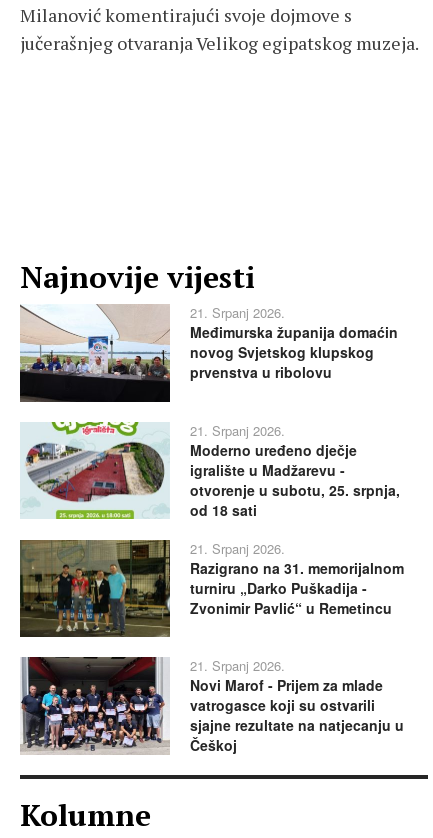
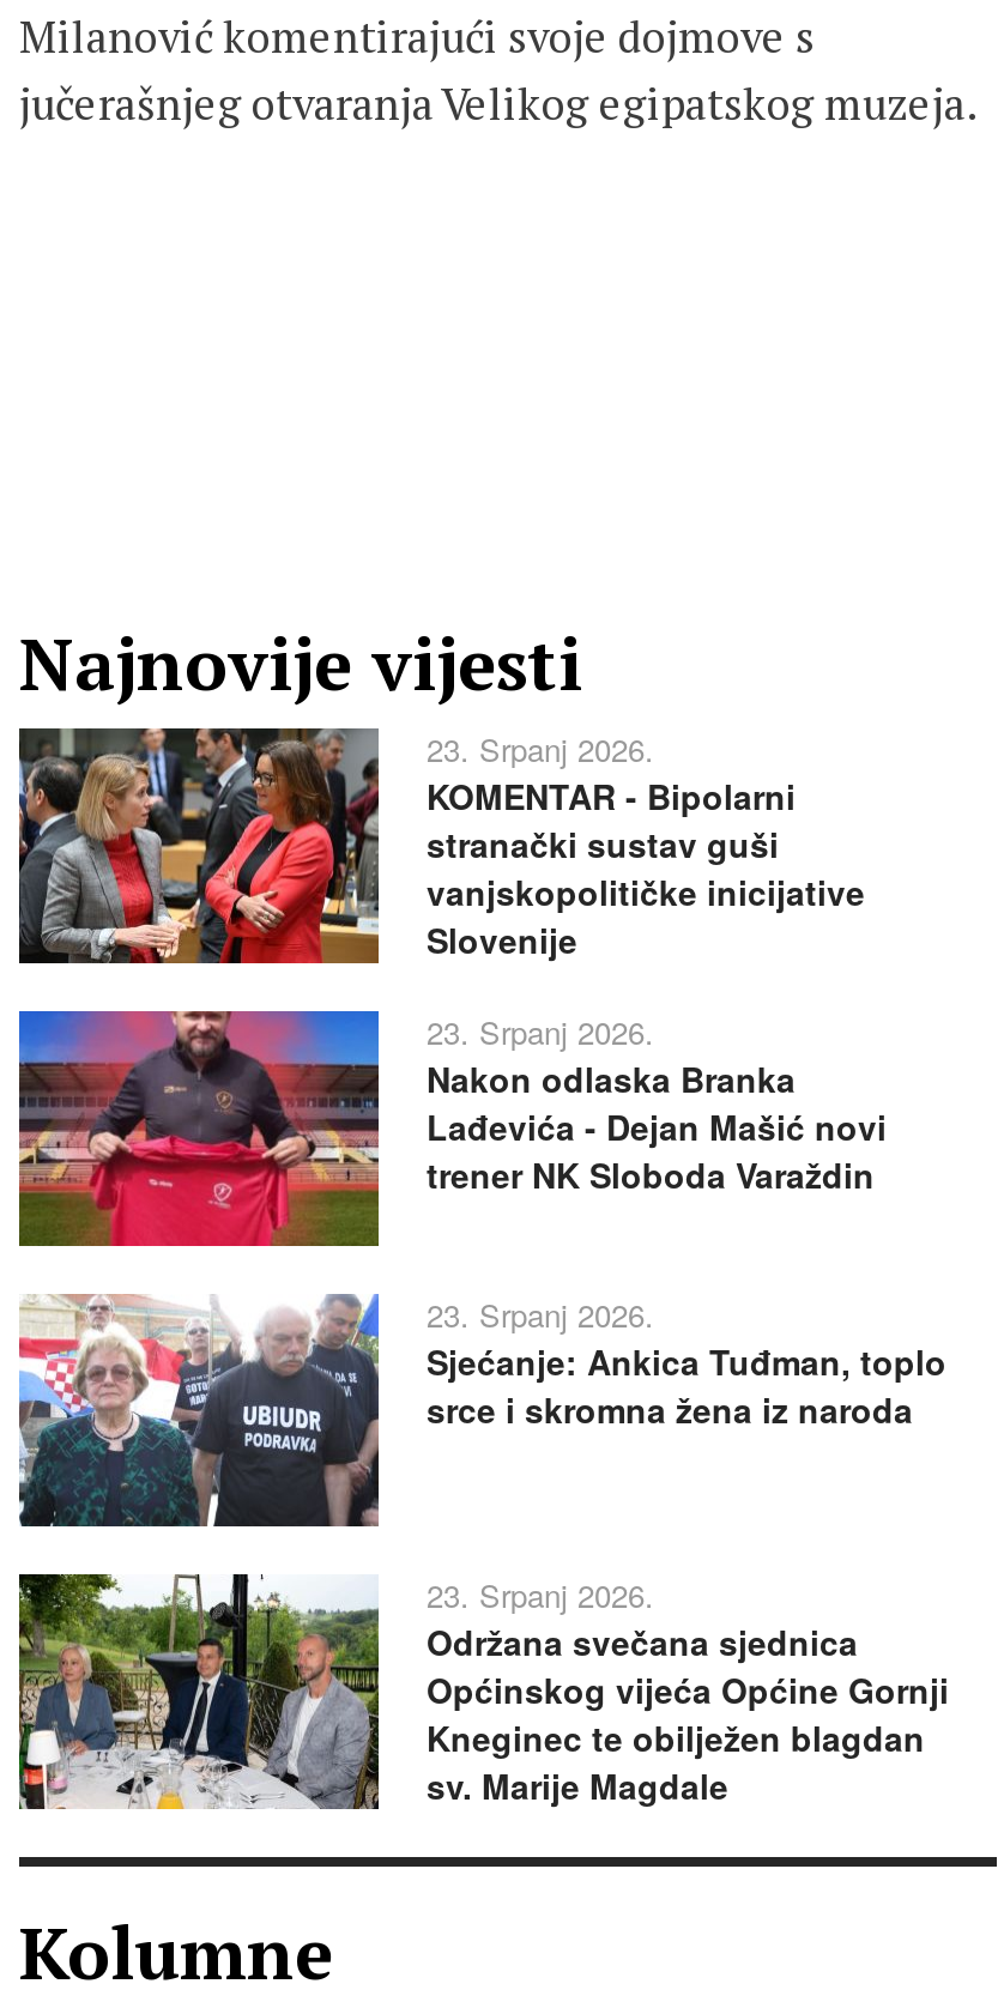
- [image]
- 21. Srpanj 2026.
- Međimurska županija domaćin
- novog Svjetskog klupskog
- prvenstva u ribolovu
+ [image]
+ 23. Srpanj 2026.
+ KOMENTAR - Bipolarni
+ stranački sustav guši
+ vanjskopolitičke inicijative
+ Slovenije

- [image]
- 21. Srpanj 2026.
- Moderno uređeno dječje
- igralište u Madžarevu -
- otvorenje u subotu, 25. srpnja,
- od 18 sati
+ [image]
+ 23. Srpanj 2026.
+ Nakon odlaska Branka
+ Lađevića - Dejan Mašić novi
+ trener NK Sloboda Varaždin

- [image]
- 21. Srpanj 2026.
- Razigrano na 31. memorijalnom
- turniru „Darko Puškadija -
- Zvonimir Pavlić“ u Remetincu
+ [image]
+ 23. Srpanj 2026.
+ Sjećanje: Ankica Tuđman, toplo
+ srce i skromna žena iz naroda

- [image]
- 21. Srpanj 2026.
- Novi Marof - Prijem za mlade
- vatrogasce koji su ostvarili
- sjajne rezultate na natjecanju u
- Češkoj
+ [image]
+ 23. Srpanj 2026.
+ Održana svečana sjednica
+ Općinskog vijeća Općine Gornji
+ Kneginec te obilježen blagdan
+ sv. Marije Magdale
